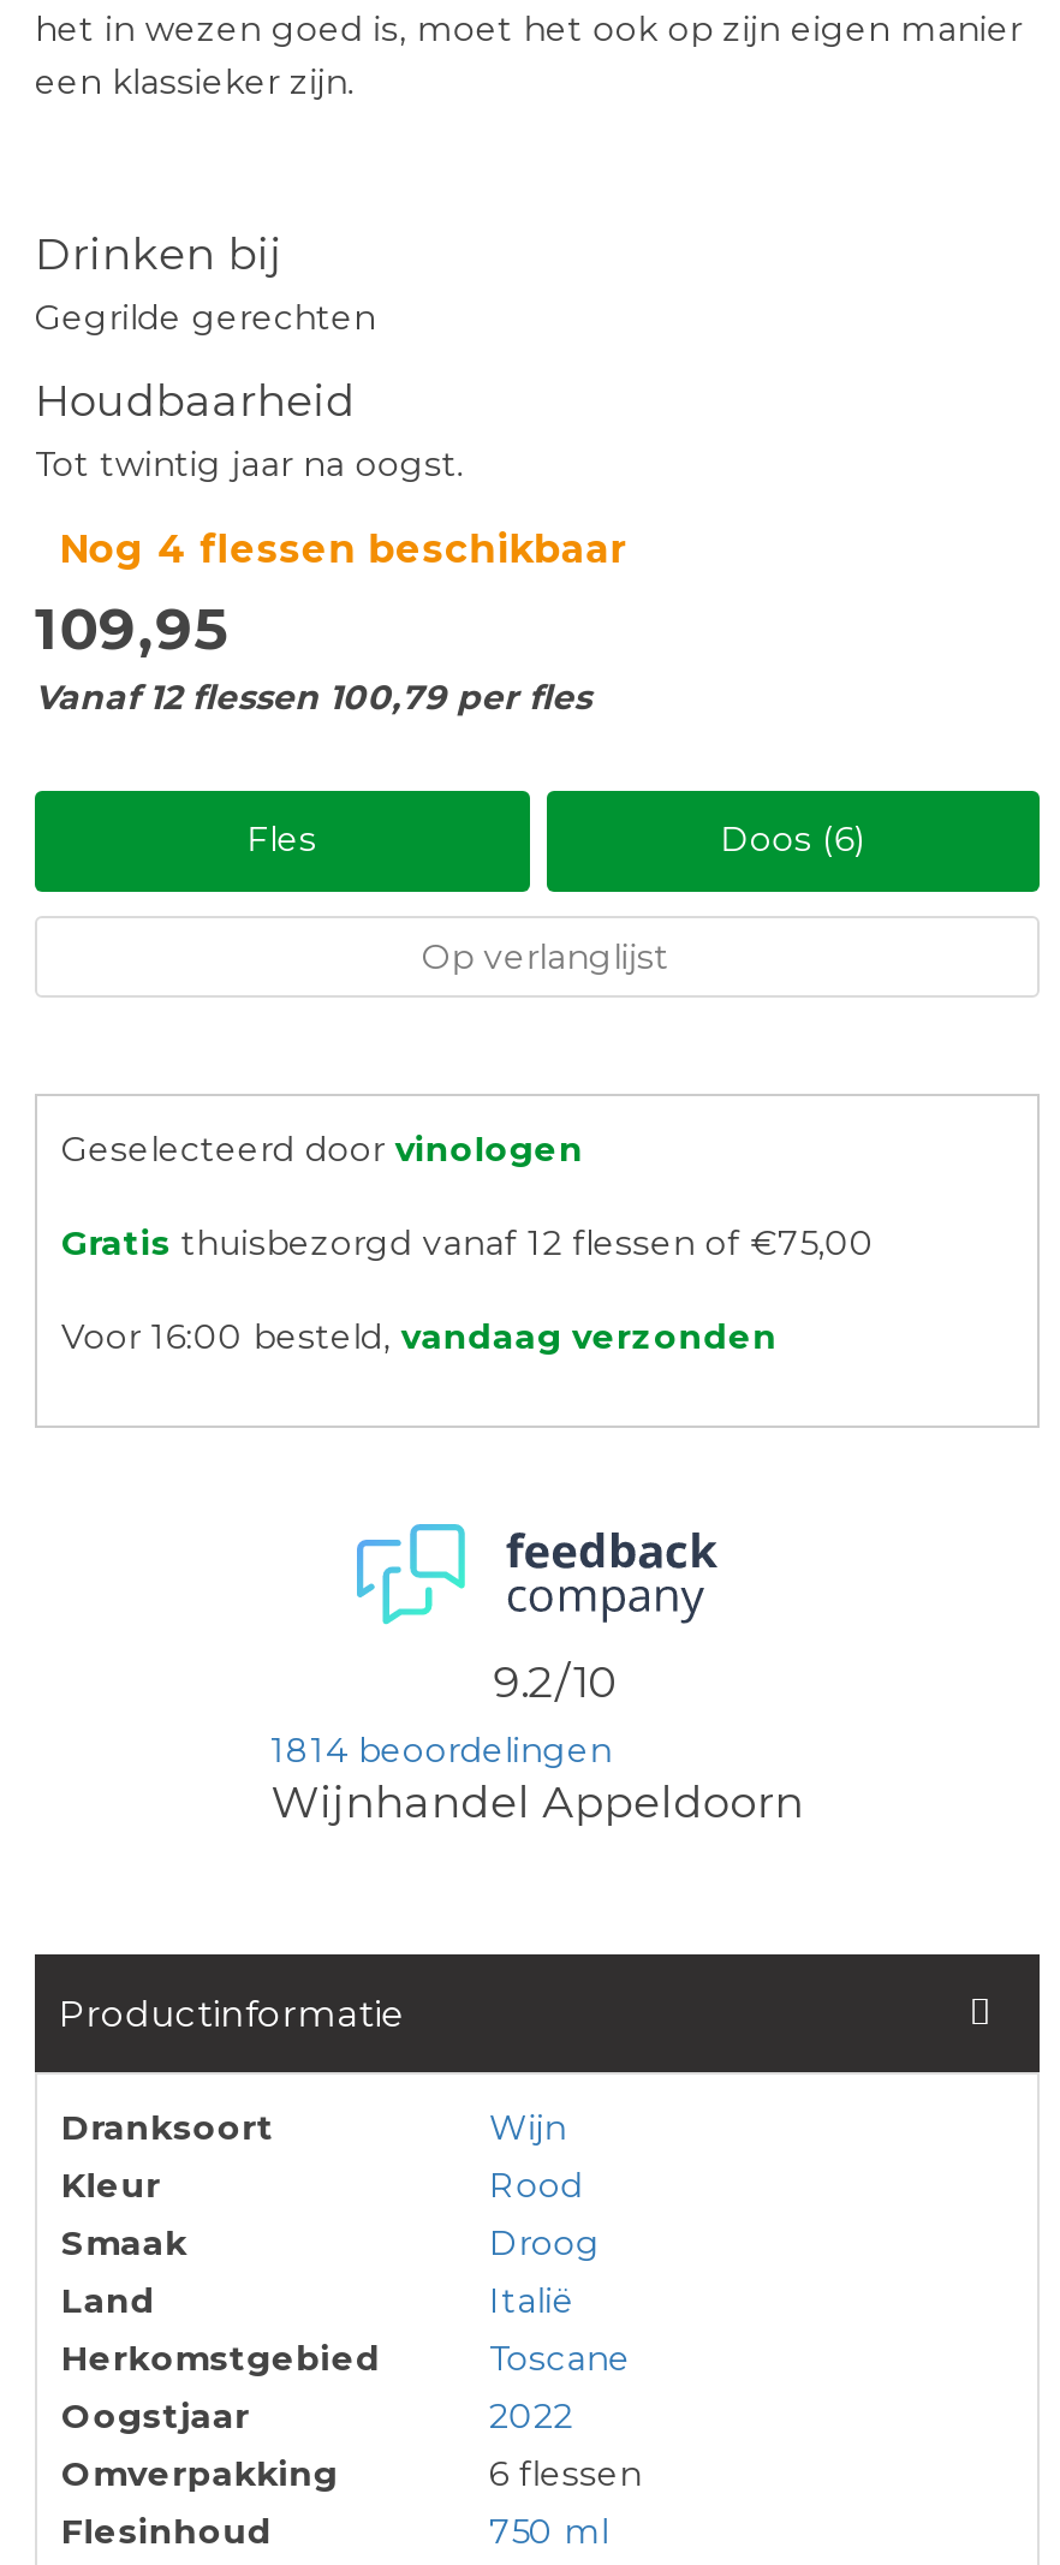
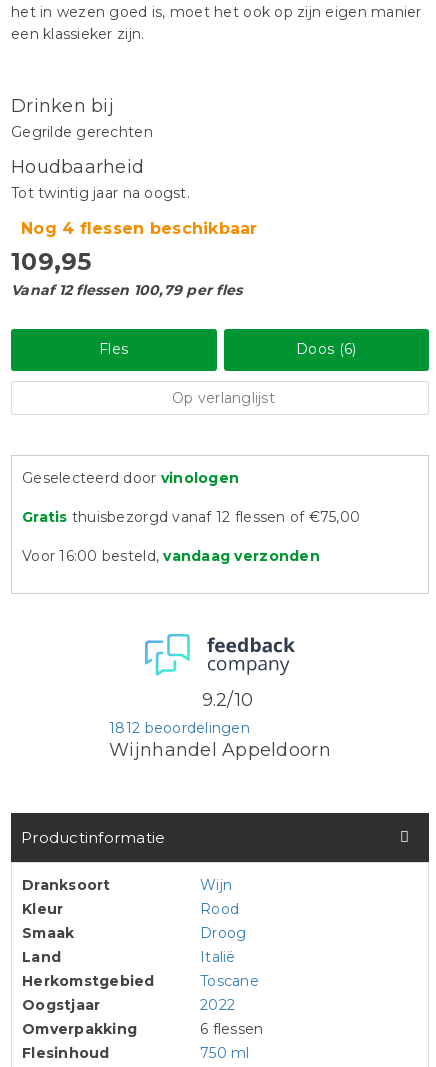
- 1814 beoordelingen
+ 1812 beoordelingen
